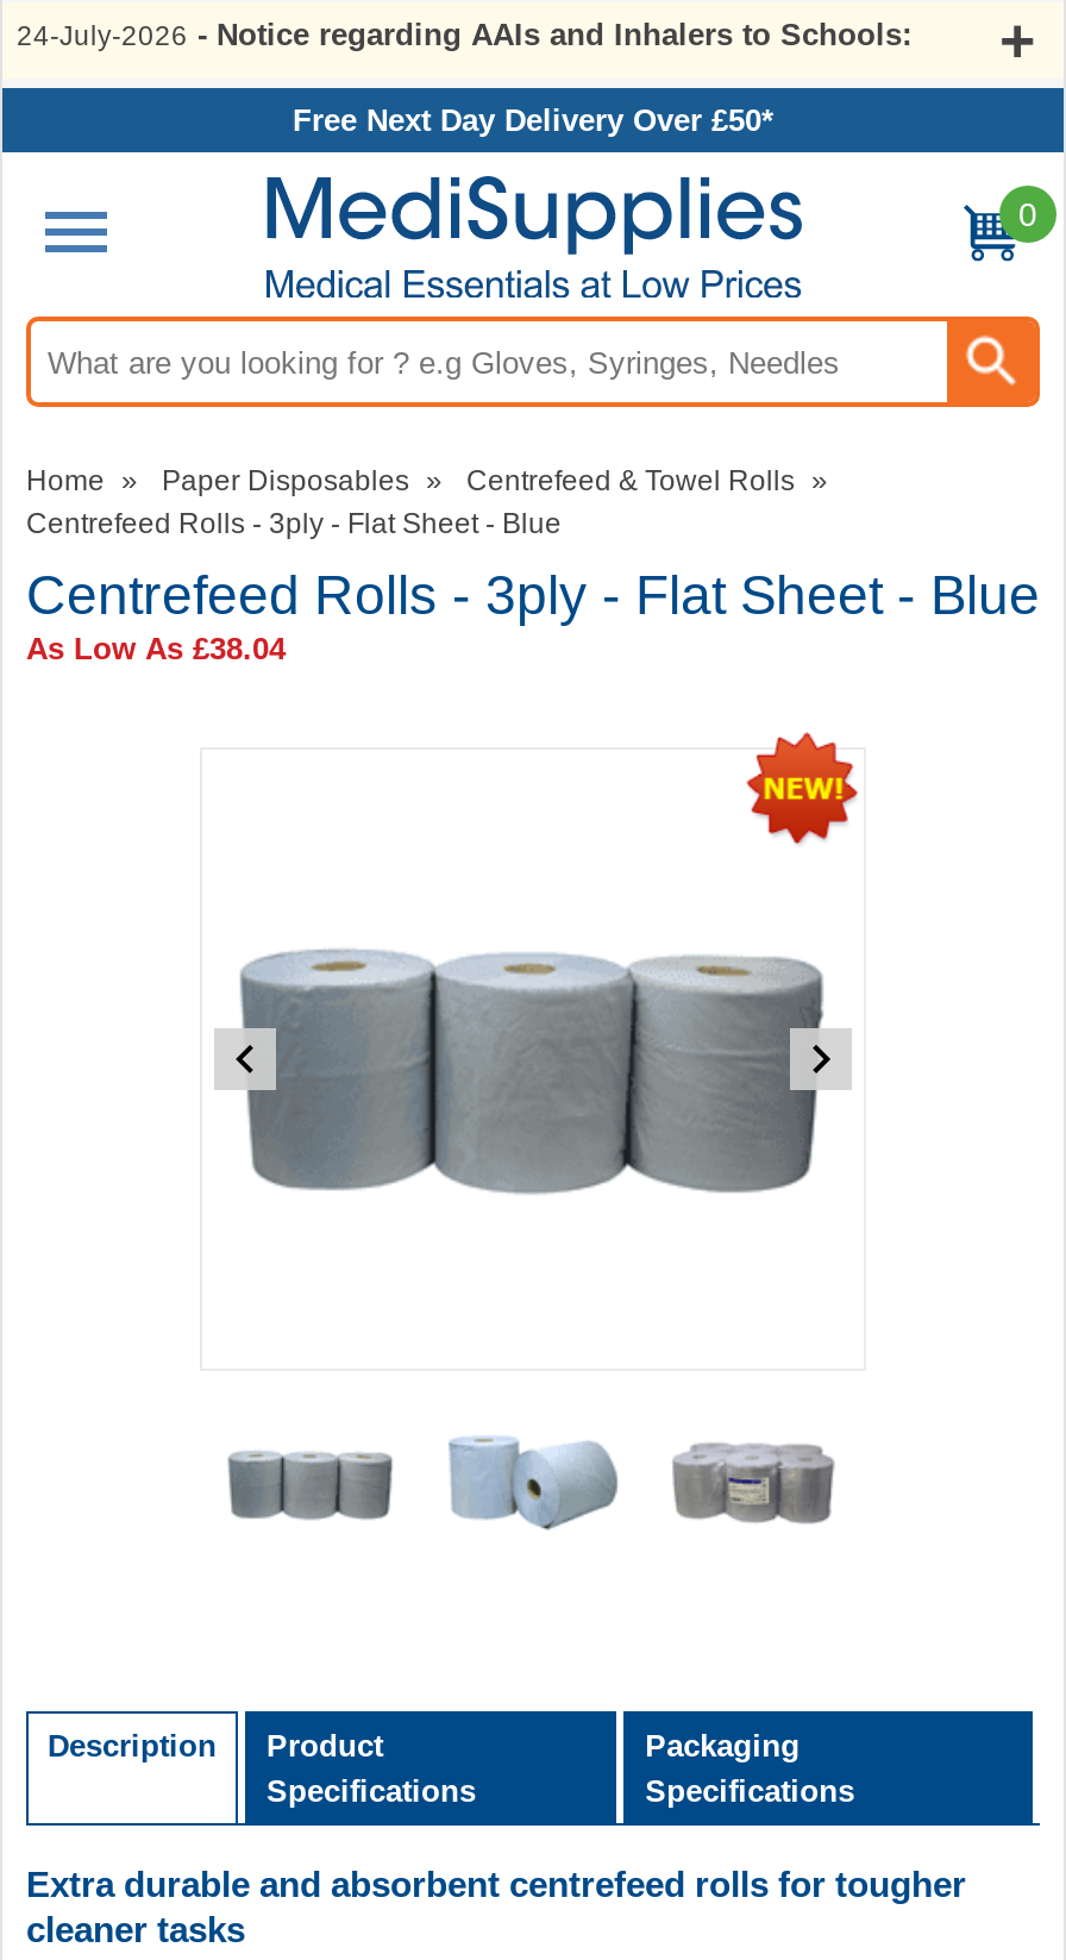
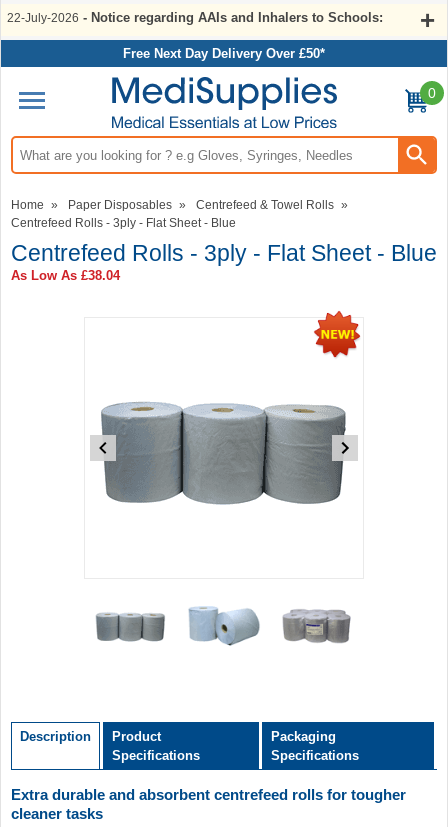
- 24-July-2026 - Notice regarding AAIs and Inhalers to Schools:
+ 22-July-2026 - Notice regarding AAIs and Inhalers to Schools:
